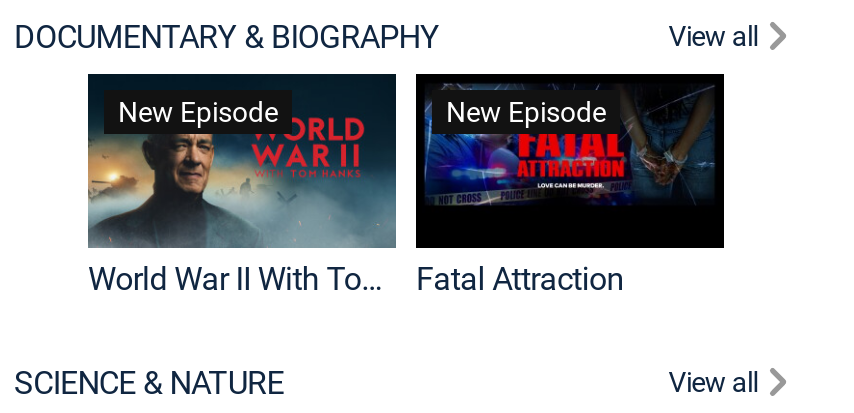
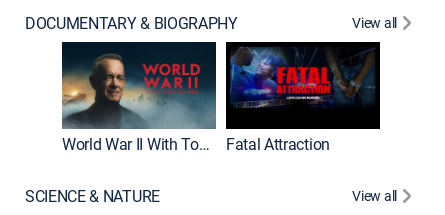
- New Episode

- New Episode
